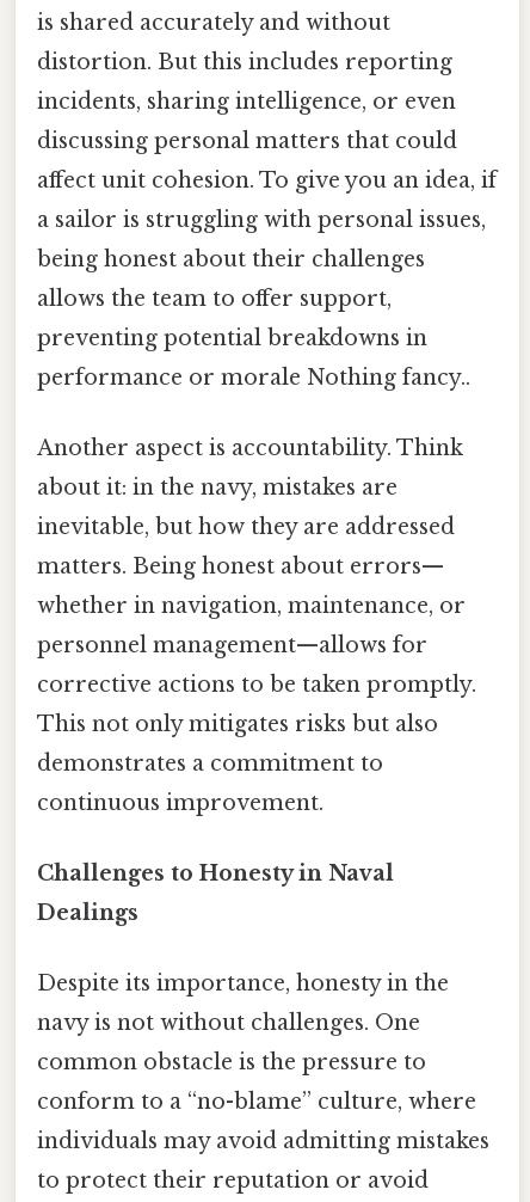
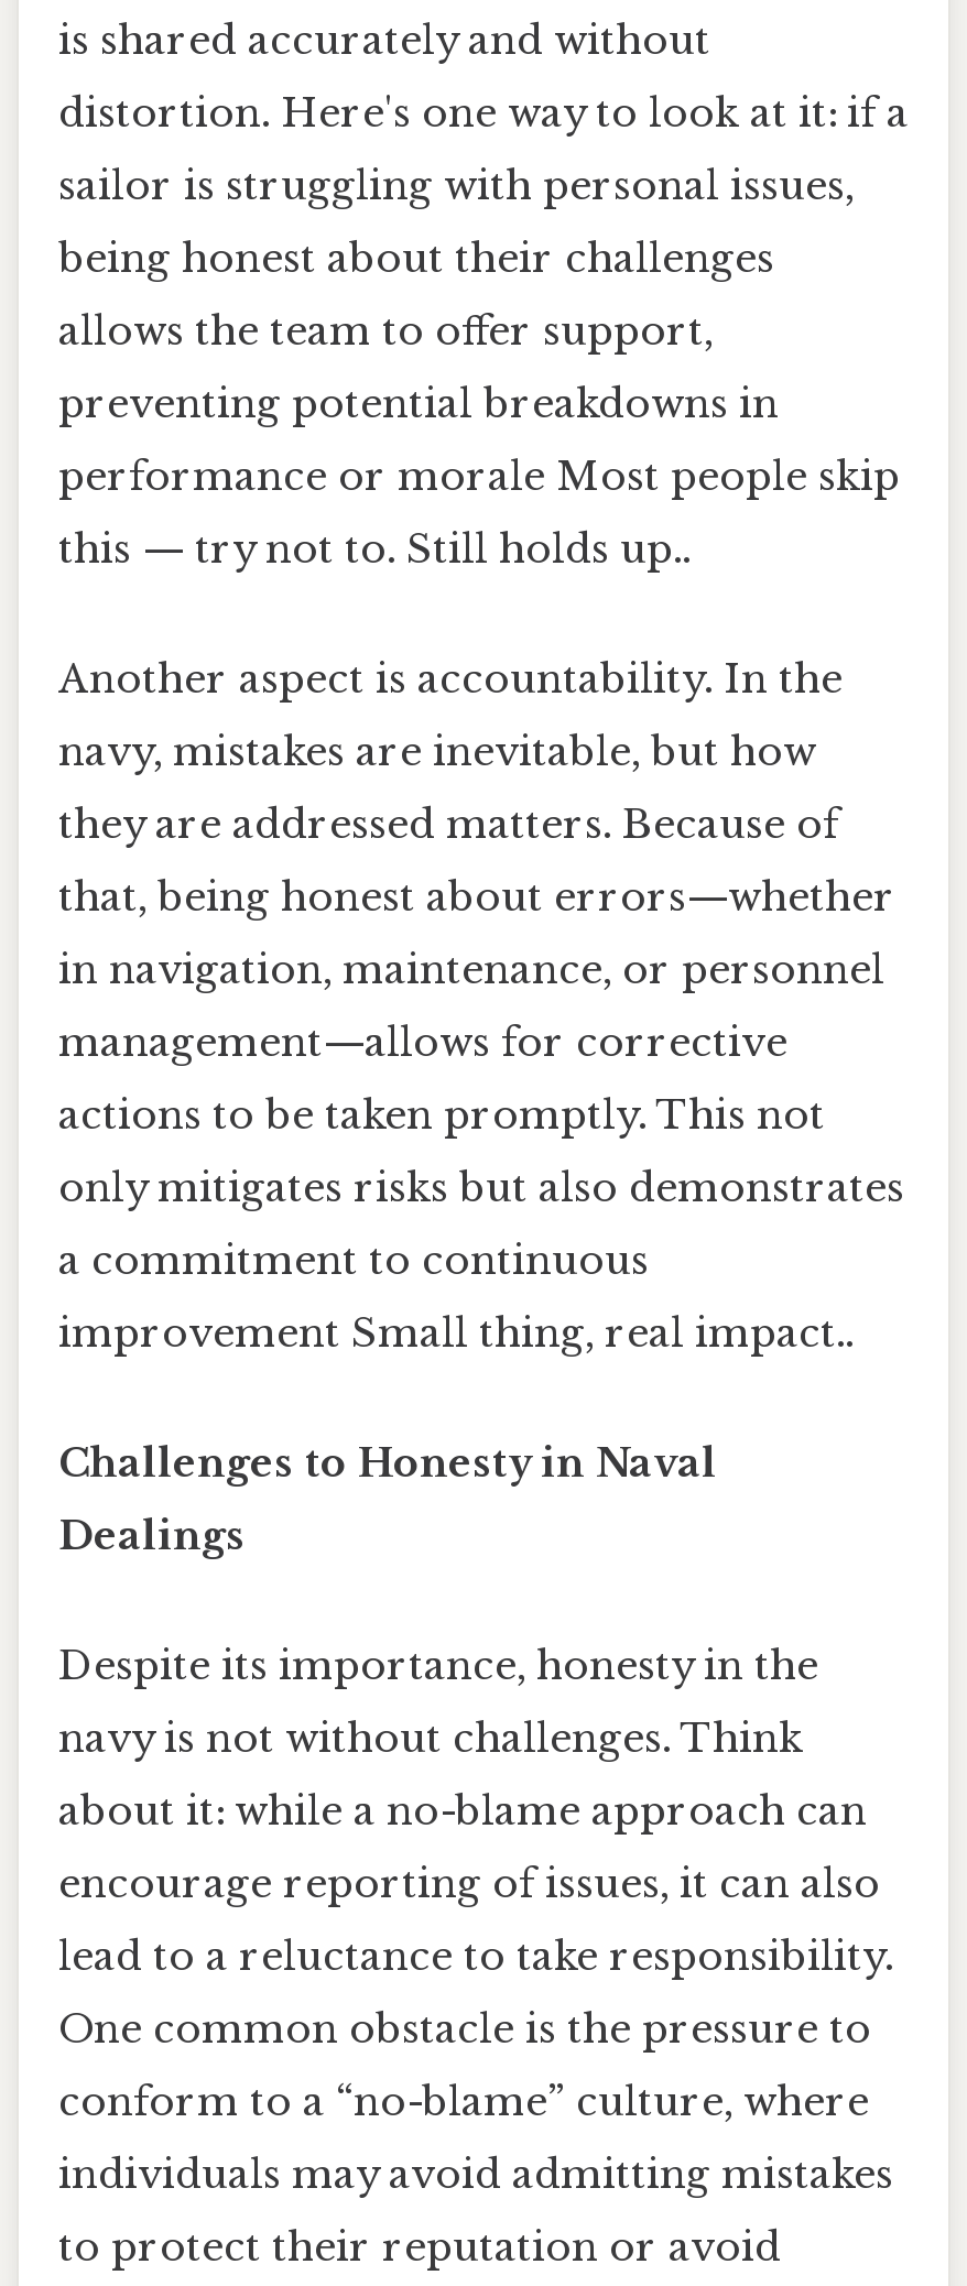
- distortion. But this includes reporting
- incidents, sharing intelligence, or even
- discussing personal matters that could
- affect unit cohesion. To give you an idea, if
- a sailor is struggling with personal issues,
+ distortion. Here's one way to look at it: if a
+ sailor is struggling with personal issues,

moved up: being honest about their challenges | allows the team to offer support, | preventing potential breakdowns in

- performance or morale Nothing fancy..
- Another aspect is accountability. Think
- about it: in the navy, mistakes are
- inevitable, but how they are addressed
- matters. Being honest about errors—
- whether in navigation, maintenance, or
- personnel management—allows for
- corrective actions to be taken promptly.
- This not only mitigates risks but also
- demonstrates a commitment to
- continuous improvement.
+ performance or morale Most people skip
+ this — try not to. Still holds up..
+ Another aspect is accountability. In the
+ navy, mistakes are inevitable, but how
+ they are addressed matters. Because of
+ that, being honest about errors—whether
+ in navigation, maintenance, or personnel
+ management—allows for corrective
+ actions to be taken promptly. This not
+ only mitigates risks but also demonstrates
+ a commitment to continuous
+ improvement Small thing, real impact..

moved up: Challenges to Honesty in Naval | Dealings | Despite its importance, honesty in the

- navy is not without challenges. One
- common obstacle is the pressure to
+ navy is not without challenges. Think
+ about it: while a no-blame approach can
+ encourage reporting of issues, it can also
+ lead to a reluctance to take responsibility.
+ One common obstacle is the pressure to
